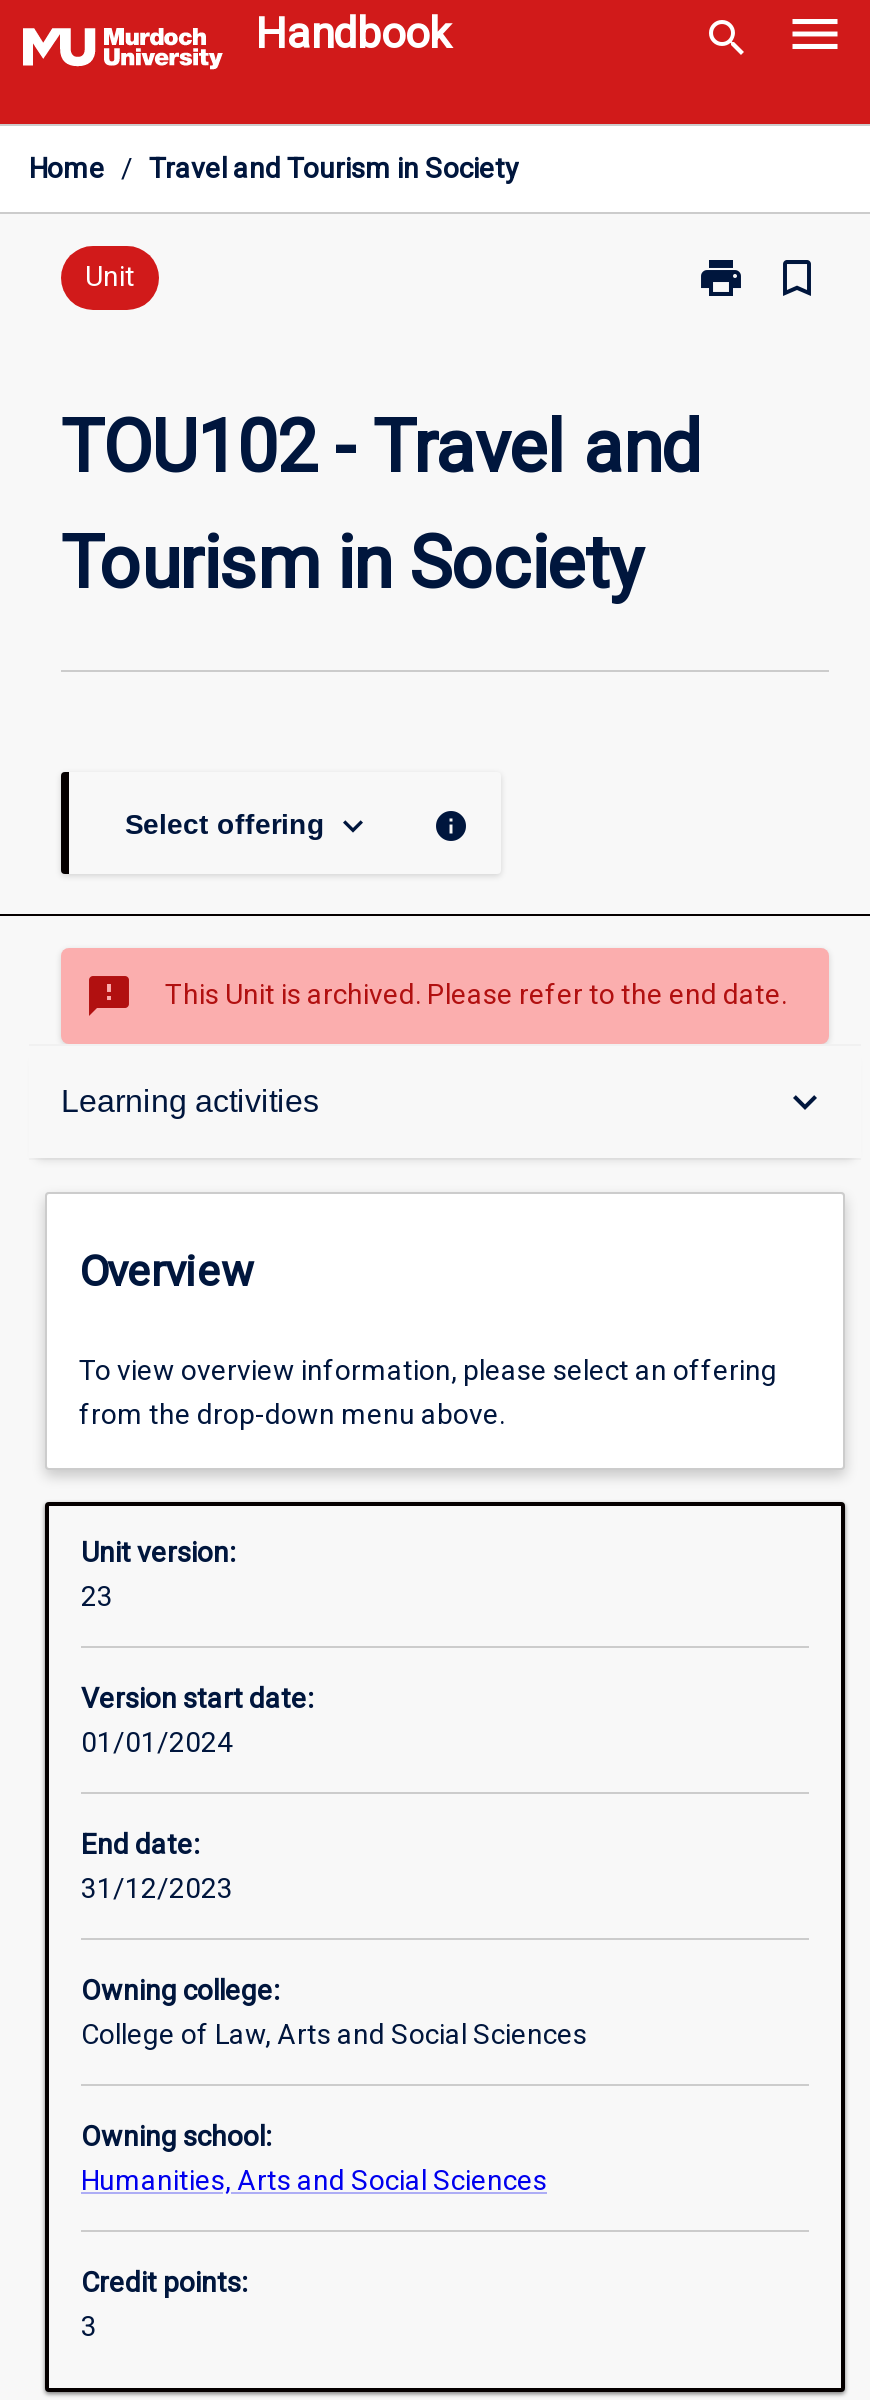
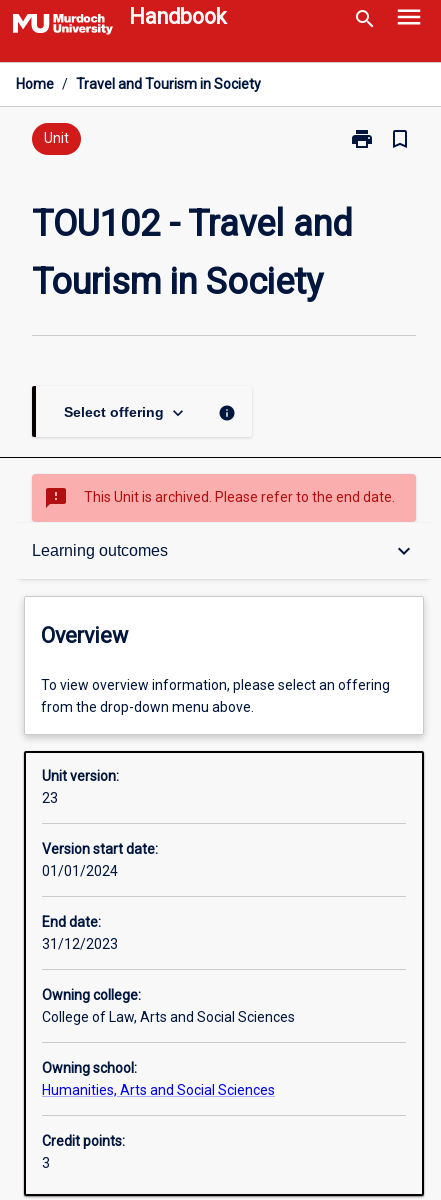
- Learning activities
+ Learning outcomes
